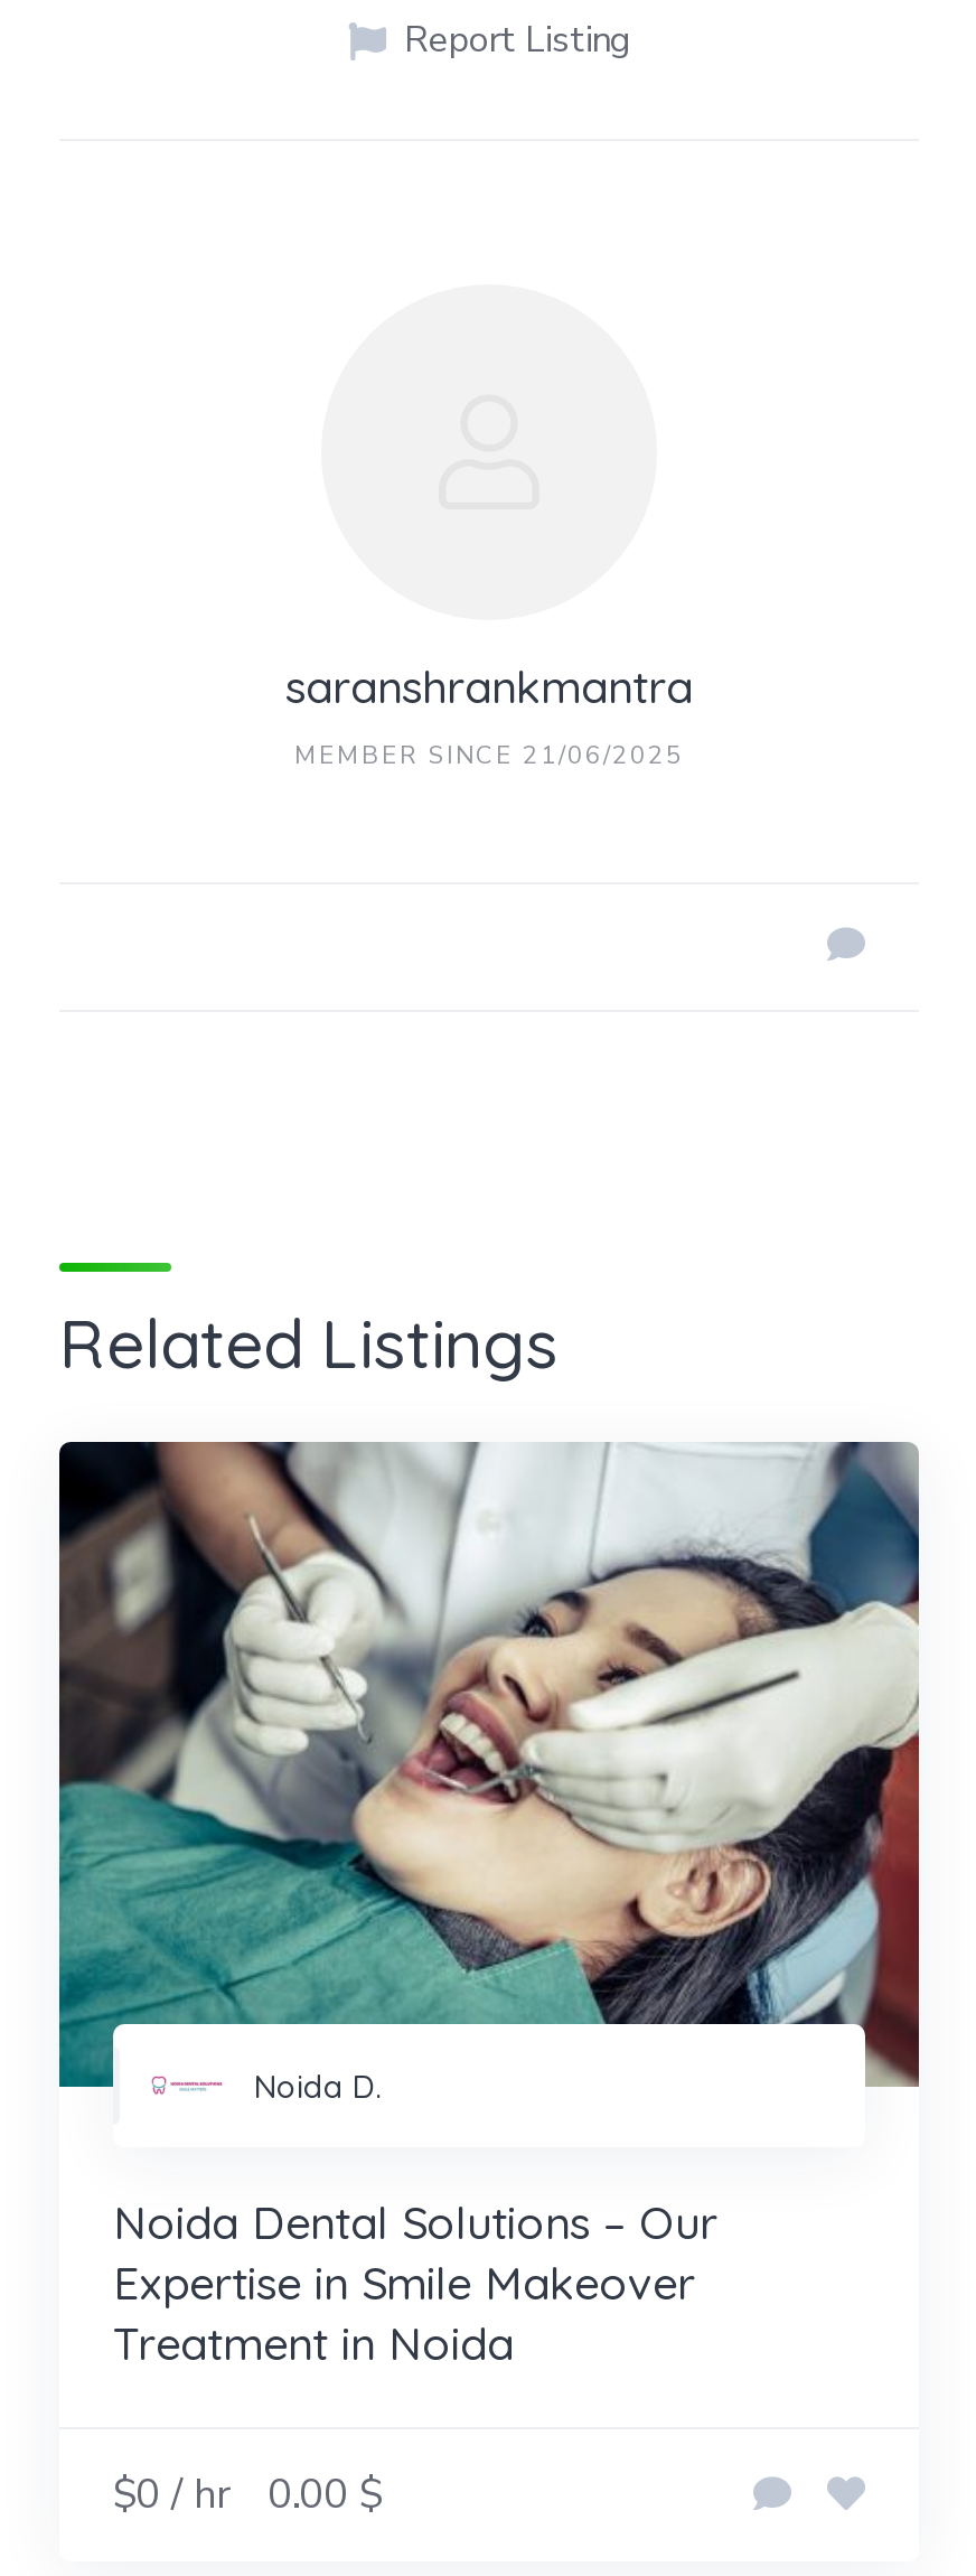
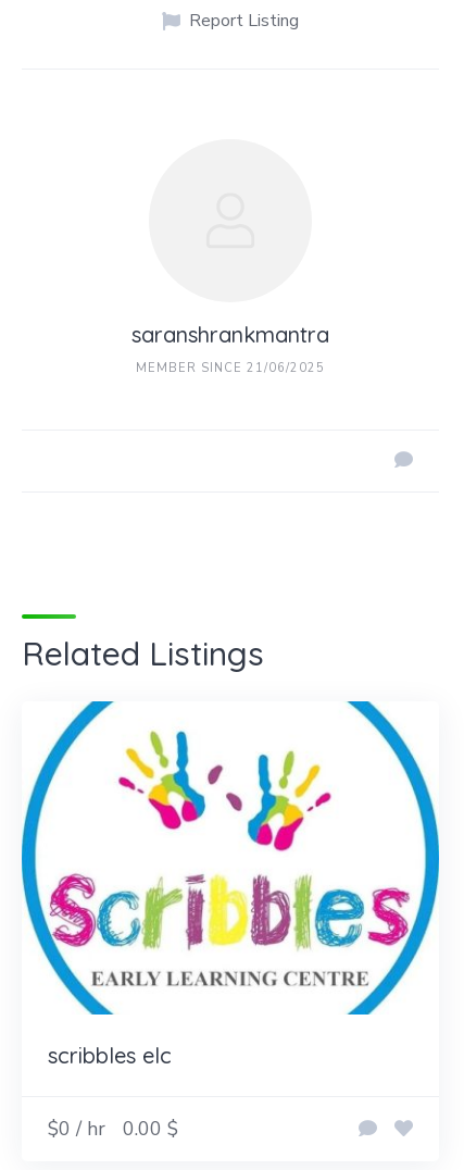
- [image]
- Noida D.
- Noida Dental Solutions – Our
- Expertise in Smile Makeover
- Treatment in Noida
+ [image]
+ scribbles elc
